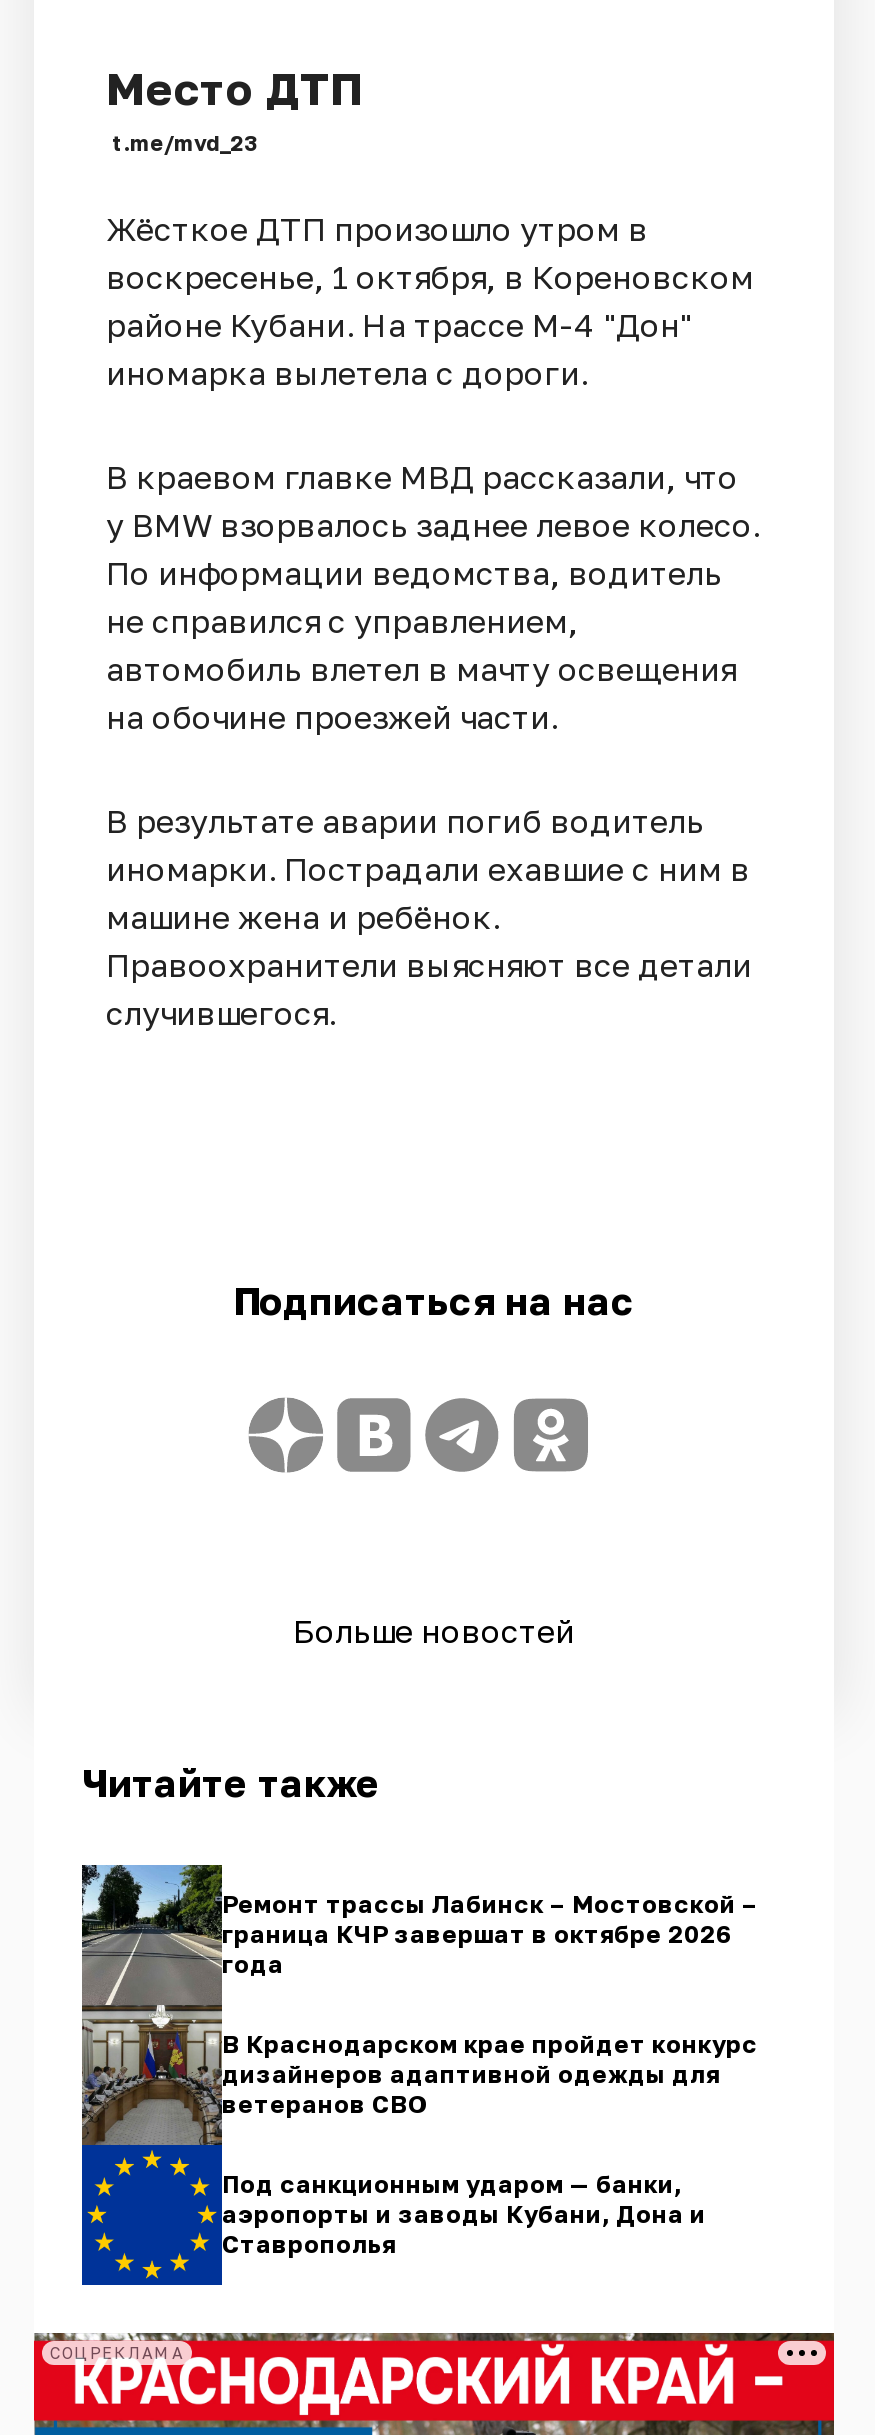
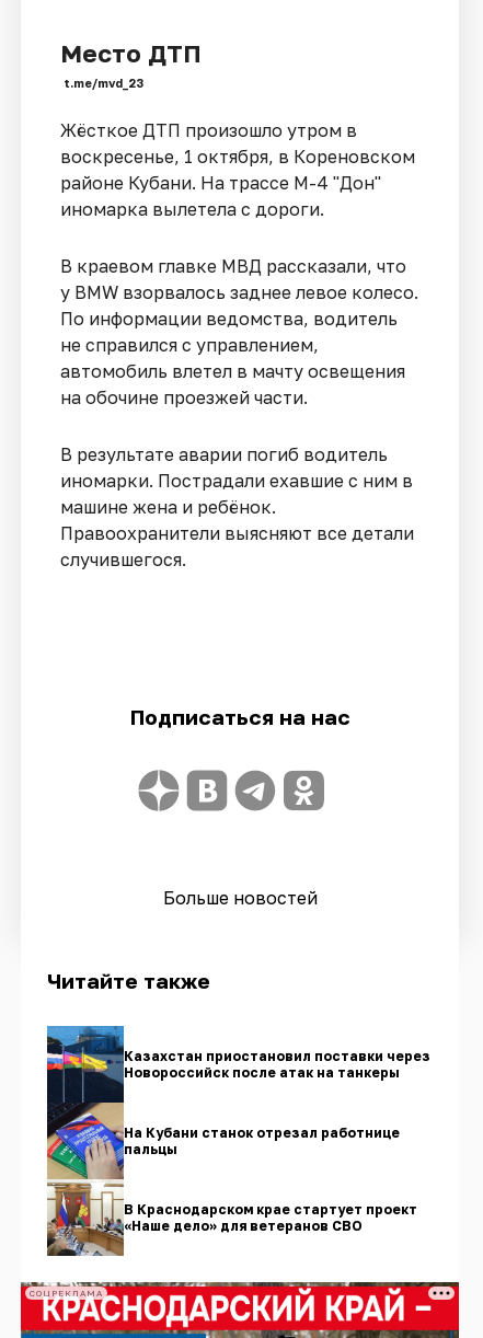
- [image]
- Ремонт трассы Лабинск – Мостовской –
- граница КЧР завершат в октябре 2026
- года
+ [image]
+ Казахстан приостановил поставки через
+ Новороссийск после атак на танкеры

- В Краснодарском крае пройдет конкурс
- дизайнеров адаптивной одежды для
- ветеранов СВО
+ На Кубани станок отрезал работнице
+ пальцы

- Под санкционным ударом — банки,
- аэропорты и заводы Кубани, Дона и
- Ставрополья
+ В Краснодарском крае стартует проект
+ «Наше дело» для ветеранов СВО
